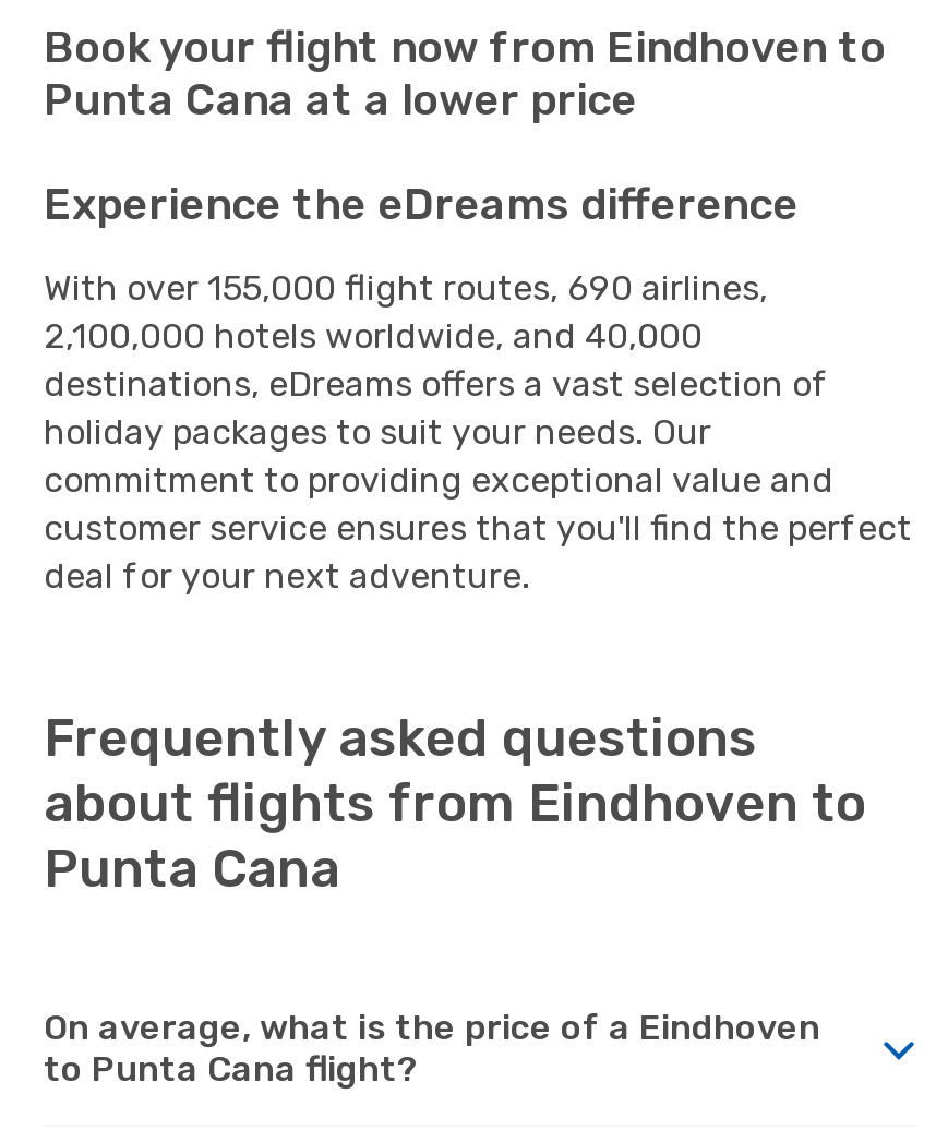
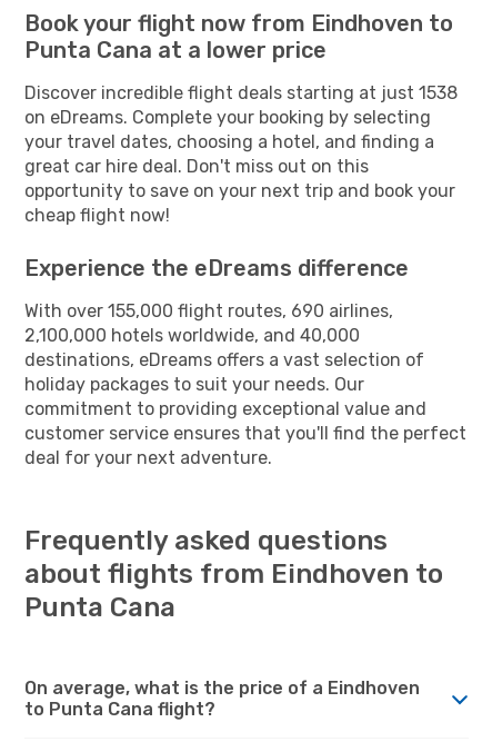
+ Discover incredible flight deals starting at just 1538
+ on eDreams. Complete your booking by selecting
+ your travel dates, choosing a hotel, and finding a
+ great car hire deal. Don't miss out on this
+ opportunity to save on your next trip and book your
+ cheap flight now!
